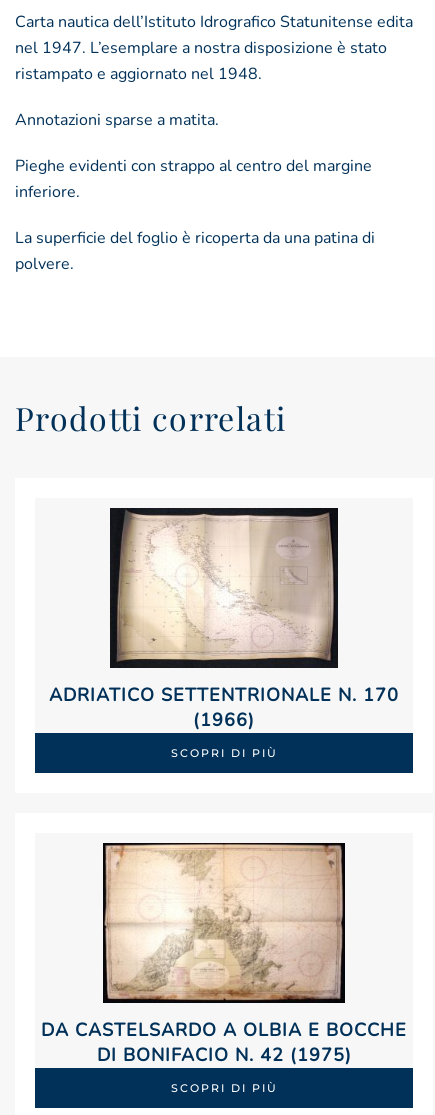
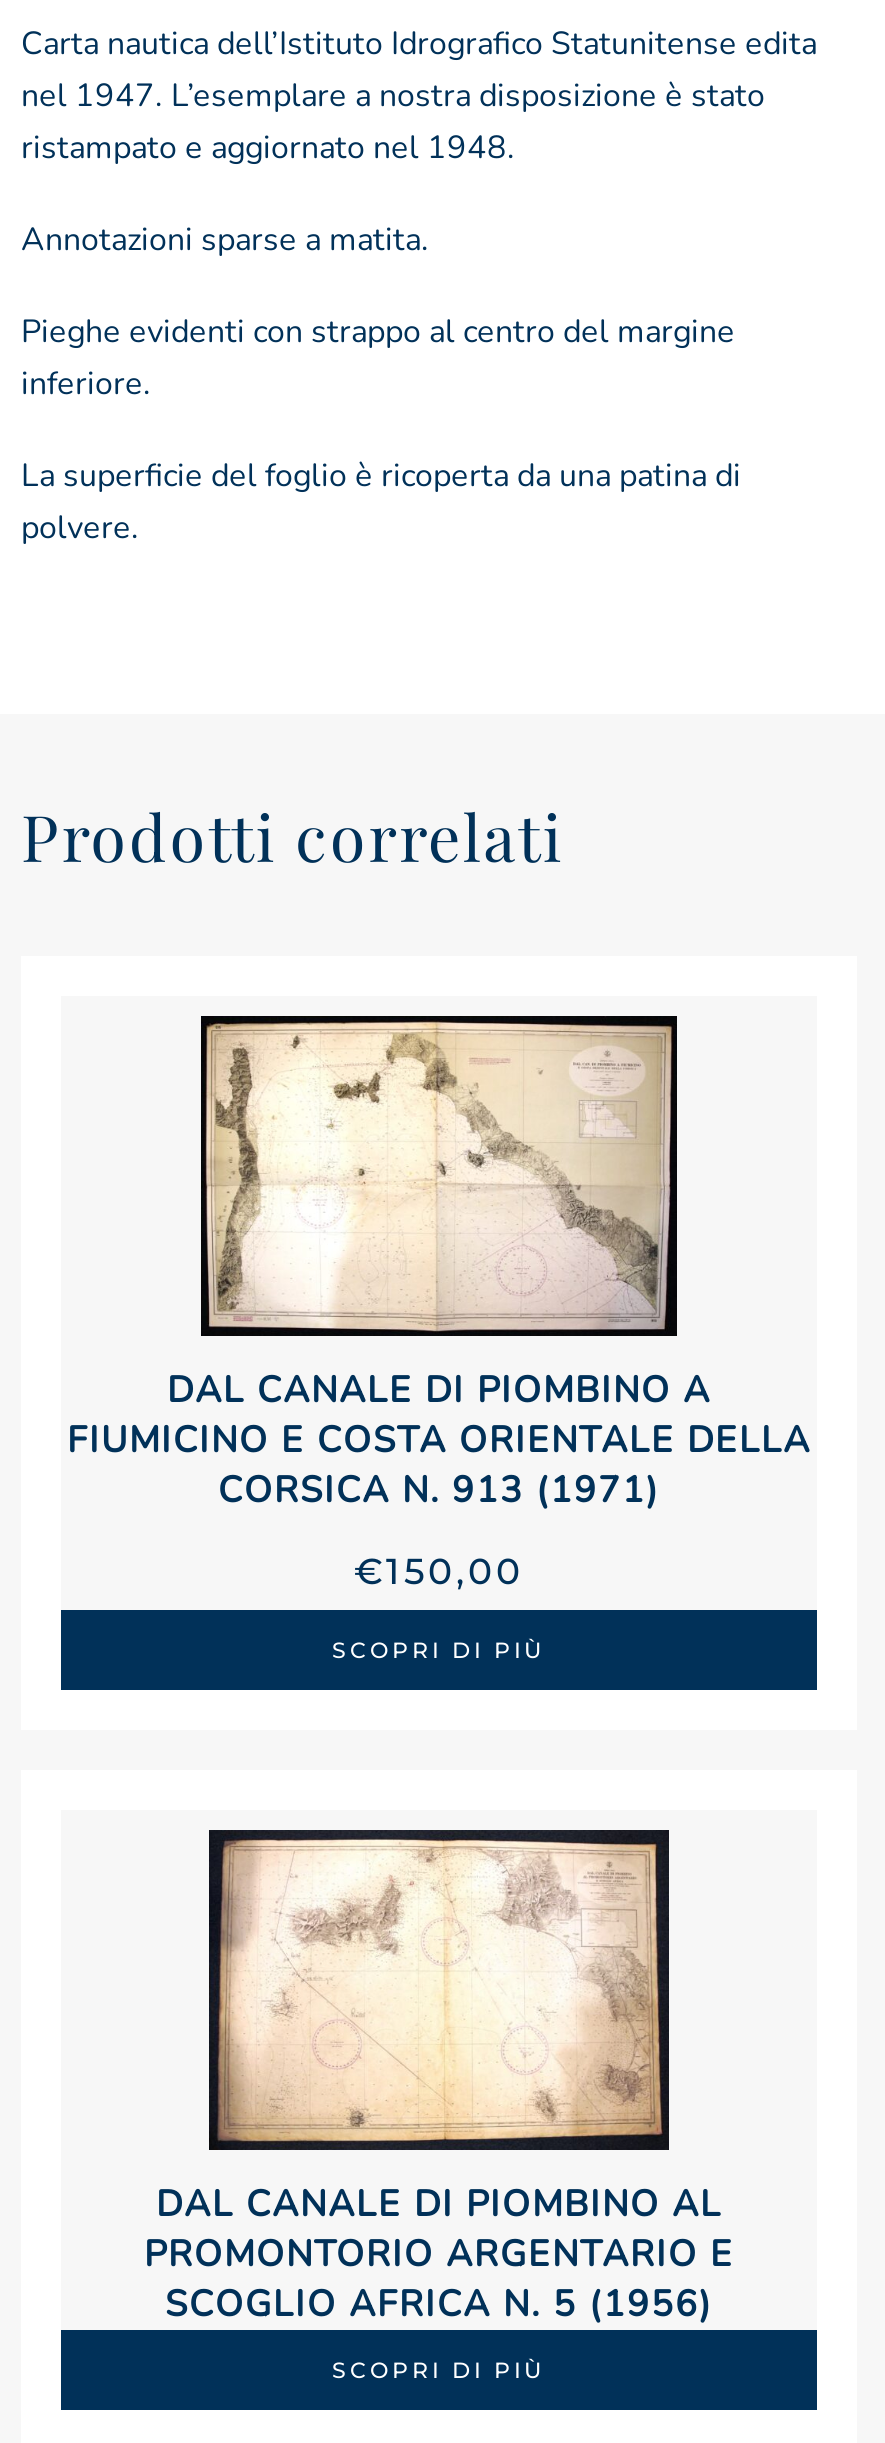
- [image]
+ [image]

- ADRIATICO SETTENTRIONALE N. 170
- (1966)
+ DAL CANALE DI PIOMBINO A
+ FIUMICINO E COSTA ORIENTALE DELLA
+ CORSICA N. 913 (1971)
+ €150,00

- [image]
- DA CASTELSARDO A OLBIA E BOCCHE
- DI BONIFACIO N. 42 (1975)
+ [image]
+ DAL CANALE DI PIOMBINO AL
+ PROMONTORIO ARGENTARIO E
+ SCOGLIO AFRICA N. 5 (1956)
